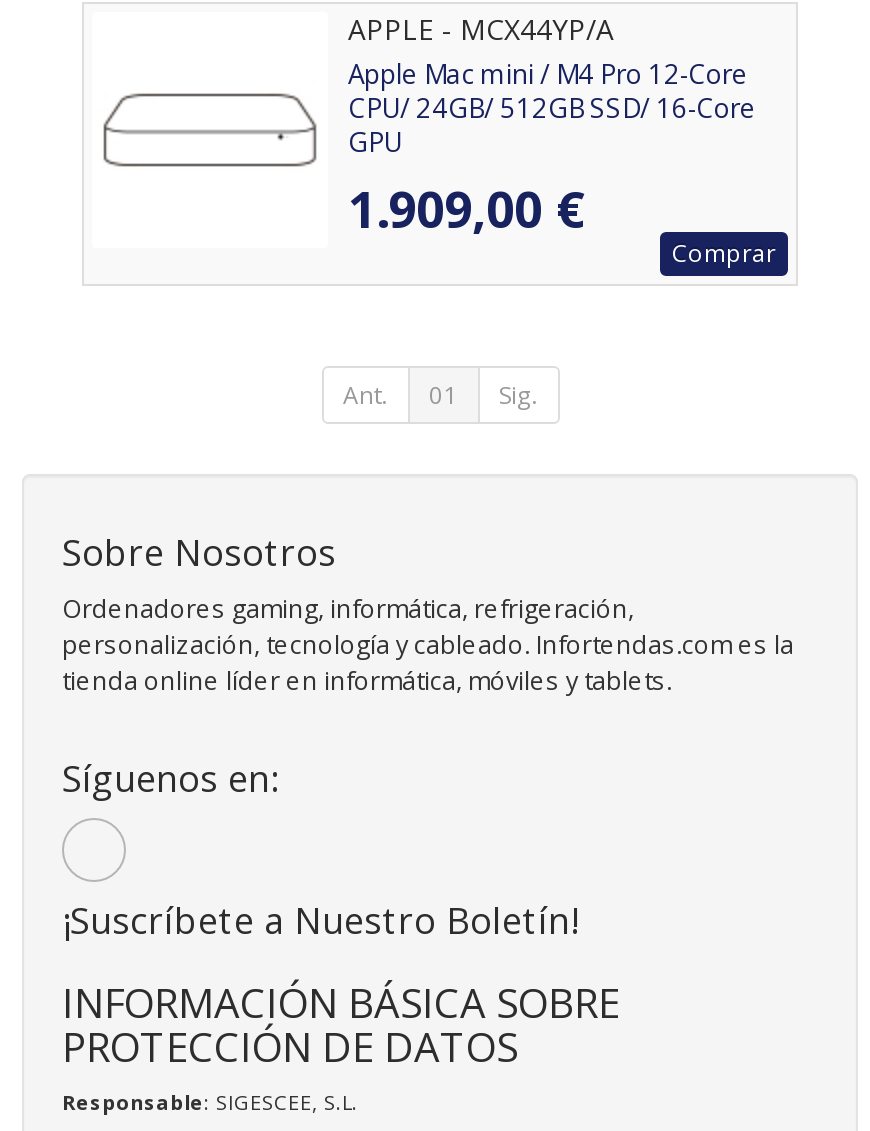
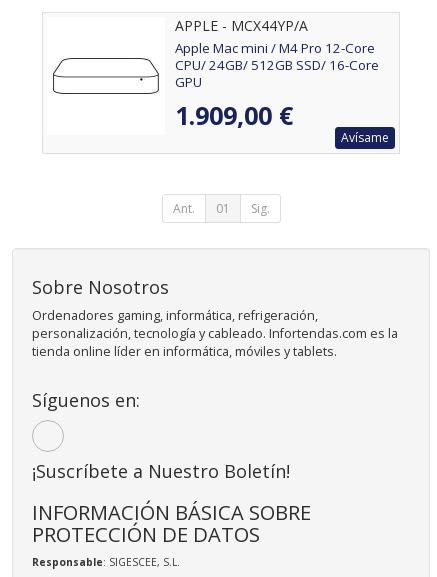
- Comprar
+ Avísame
